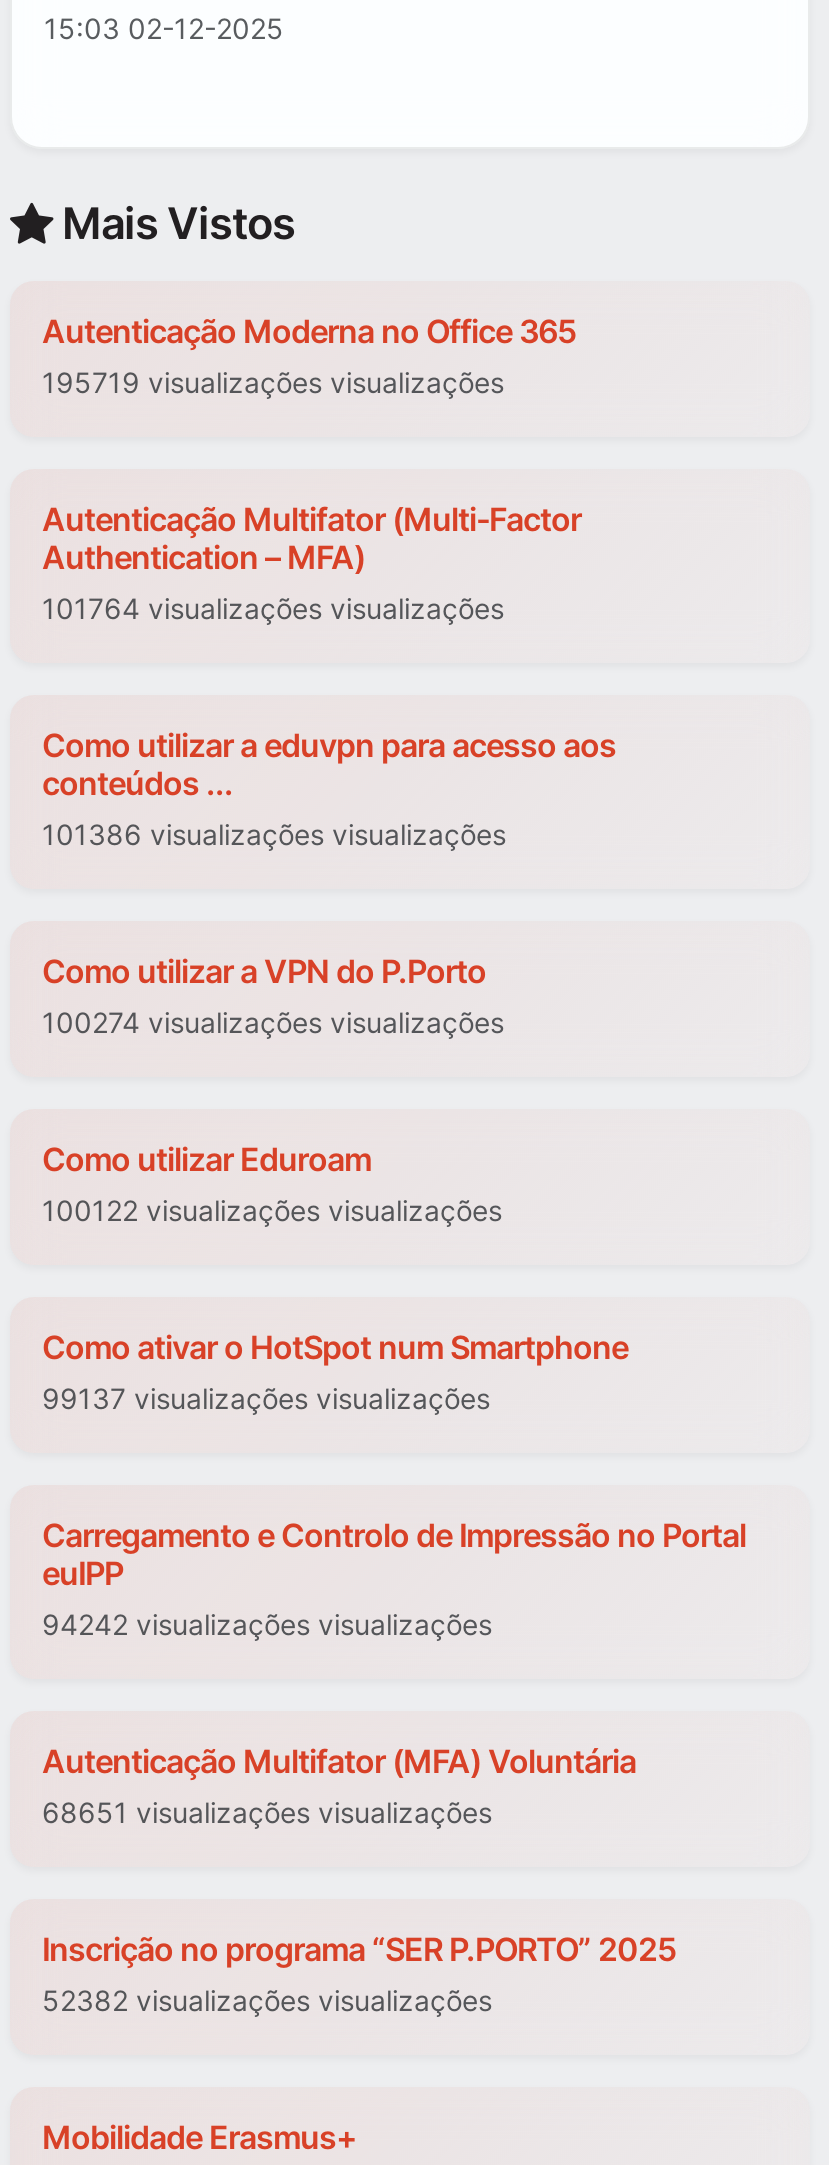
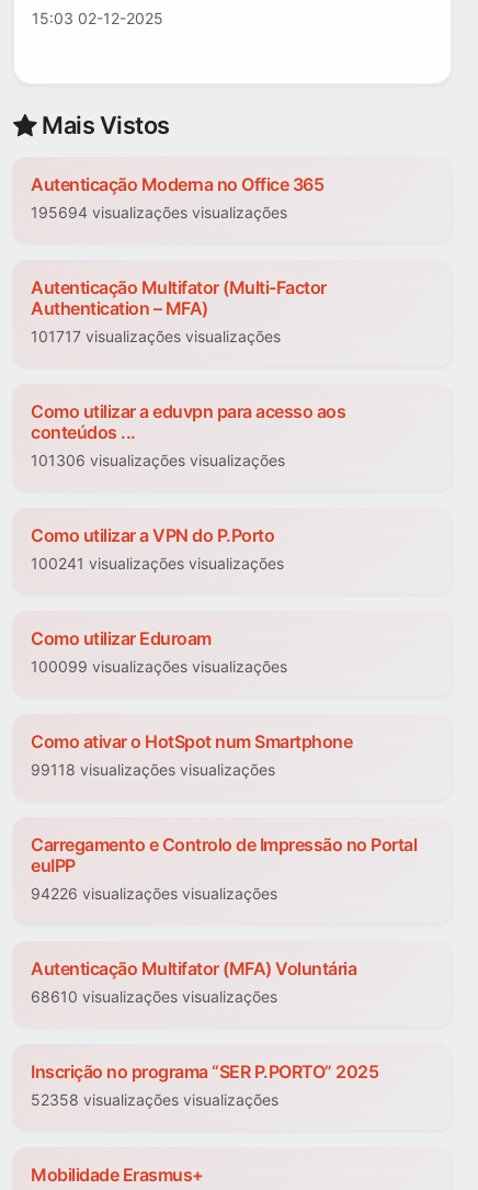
- 195719 visualizações visualizações
+ 195694 visualizações visualizações

- 101764 visualizações visualizações
+ 101717 visualizações visualizações

- 101386 visualizações visualizações
+ 101306 visualizações visualizações

- 100274 visualizações visualizações
+ 100241 visualizações visualizações

- 100122 visualizações visualizações
+ 100099 visualizações visualizações

- 99137 visualizações visualizações
+ 99118 visualizações visualizações

- 94242 visualizações visualizações
+ 94226 visualizações visualizações

- 68651 visualizações visualizações
+ 68610 visualizações visualizações

- 52382 visualizações visualizações
+ 52358 visualizações visualizações
